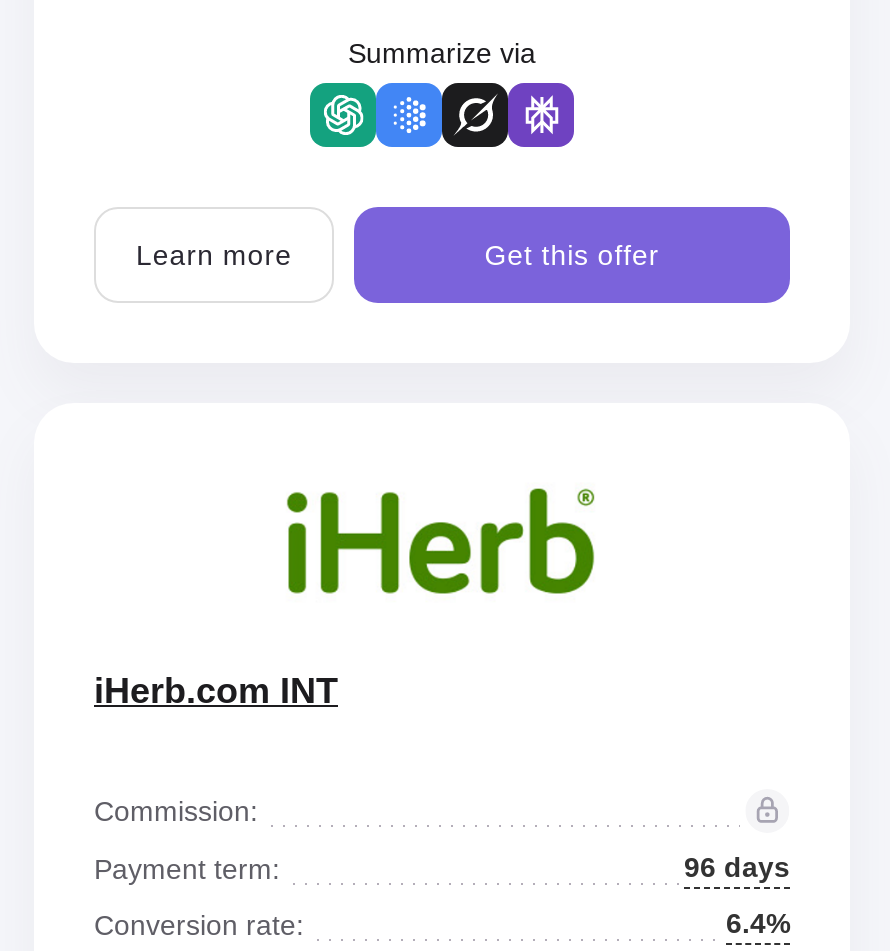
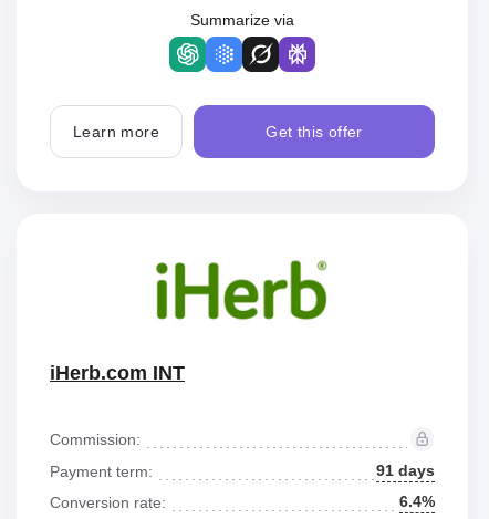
- 96 days
+ 91 days
